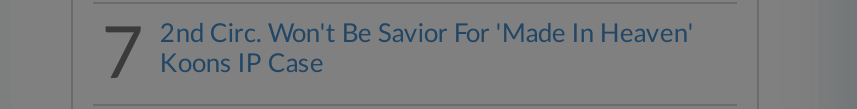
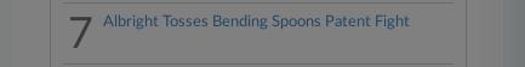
- 2nd Circ. Won't Be Savior For 'Made In Heaven'
- Koons IP Case
+ Albright Tosses Bending Spoons Patent Fight
